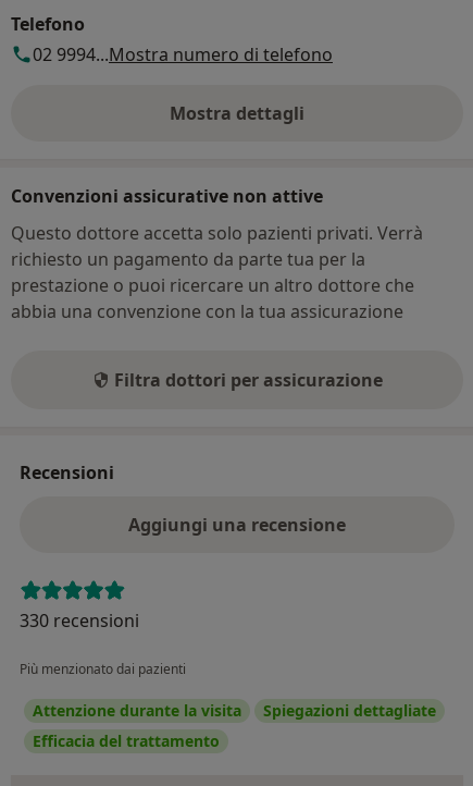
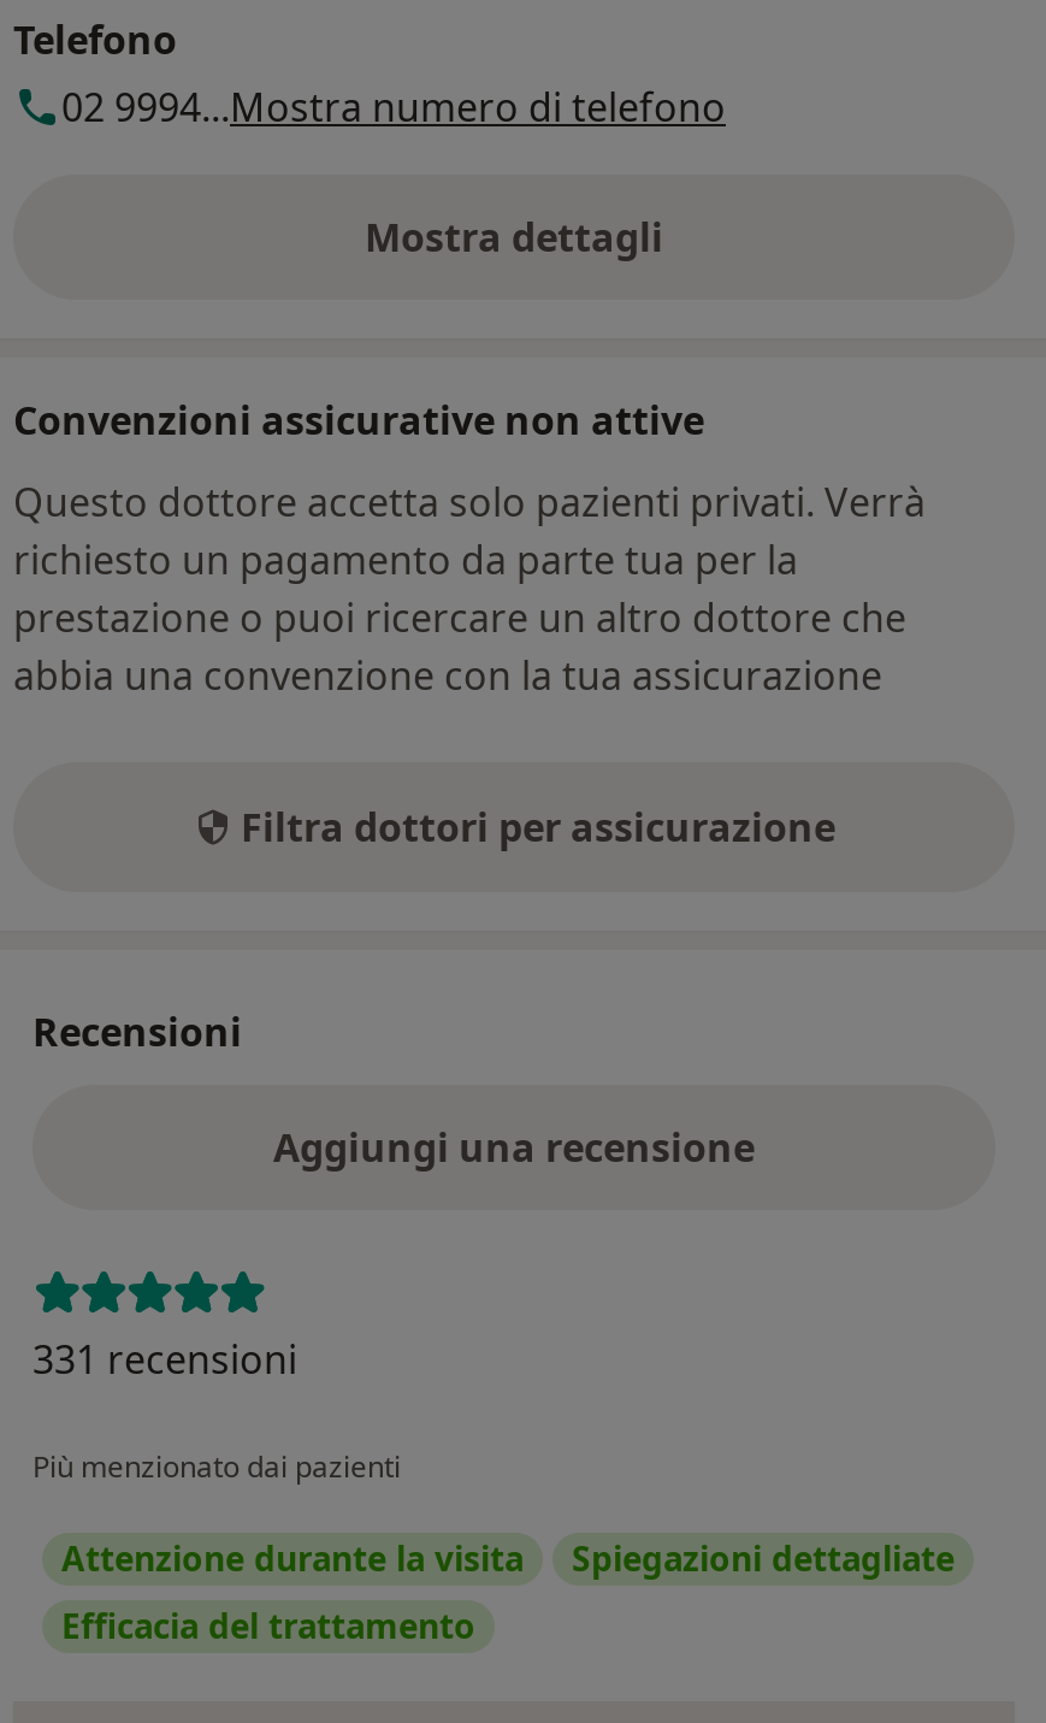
- 330 recensioni
+ 331 recensioni
